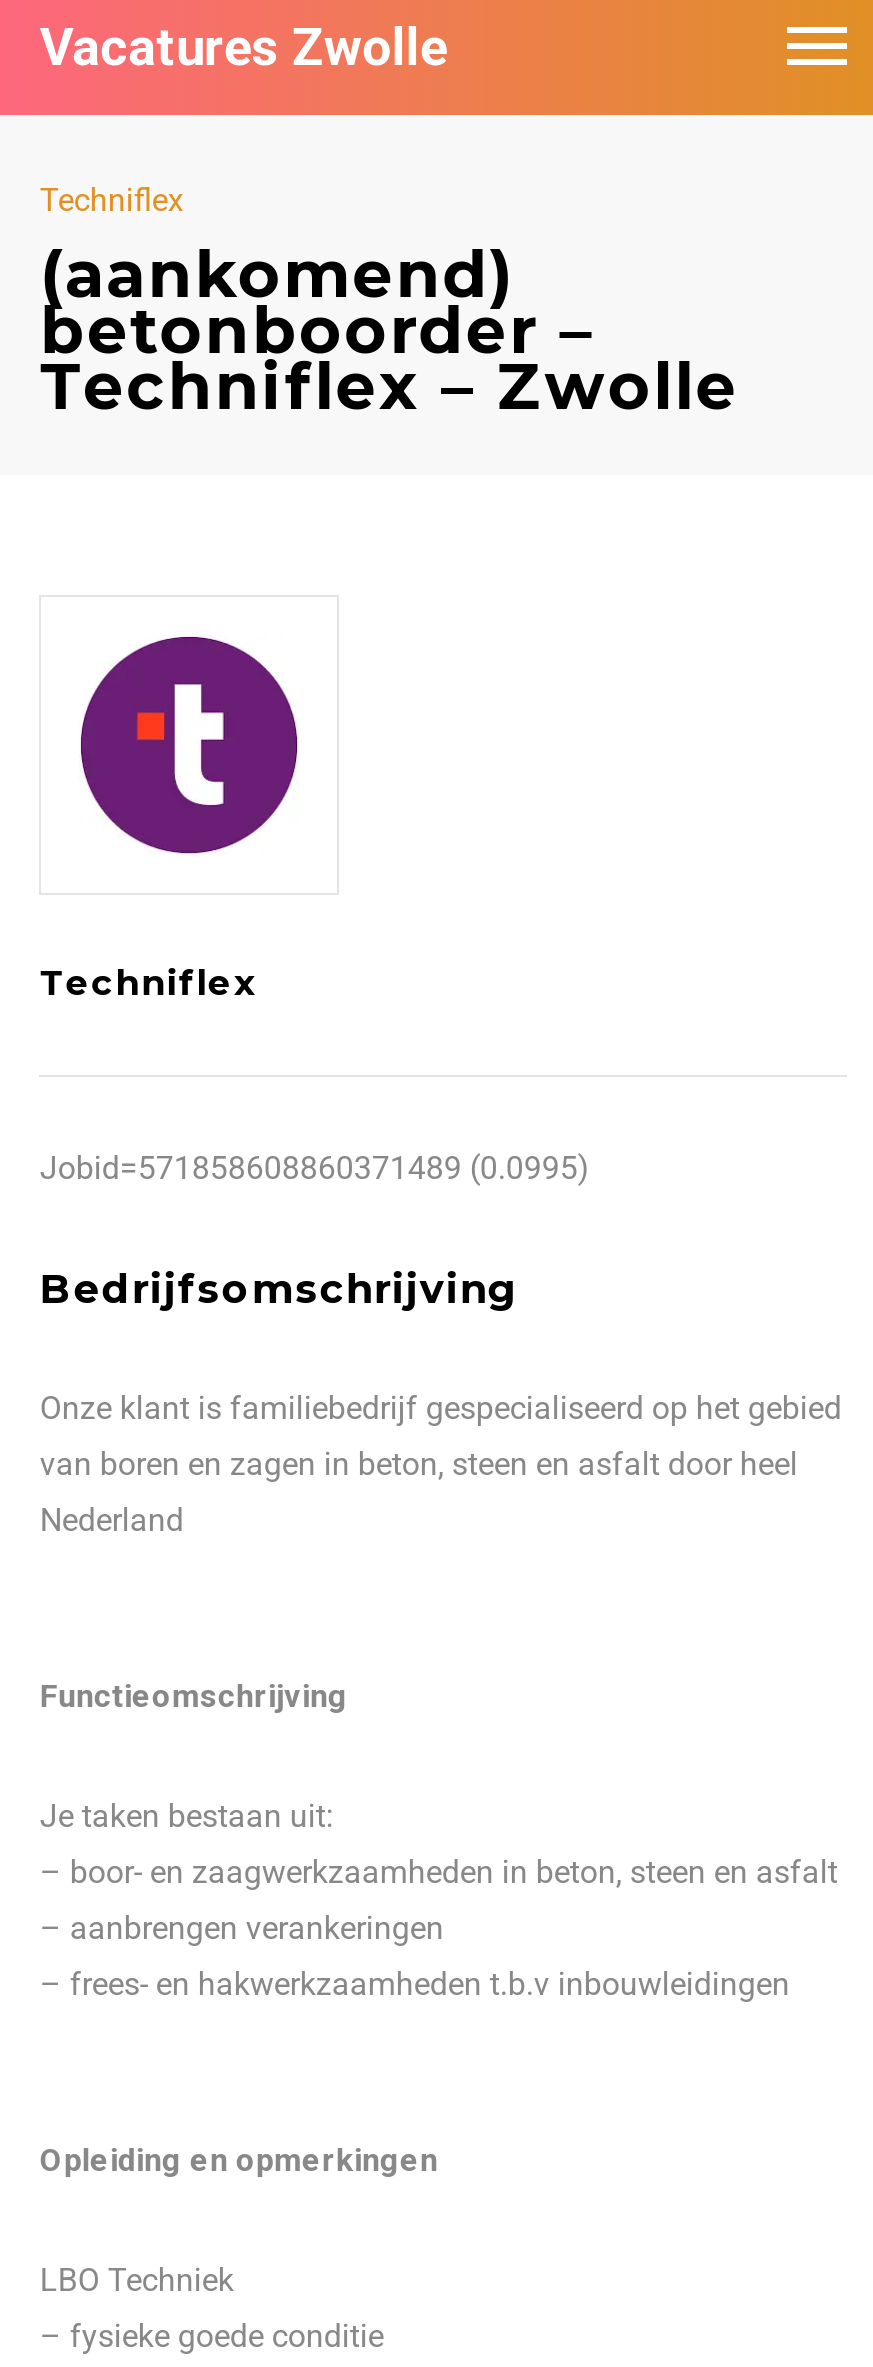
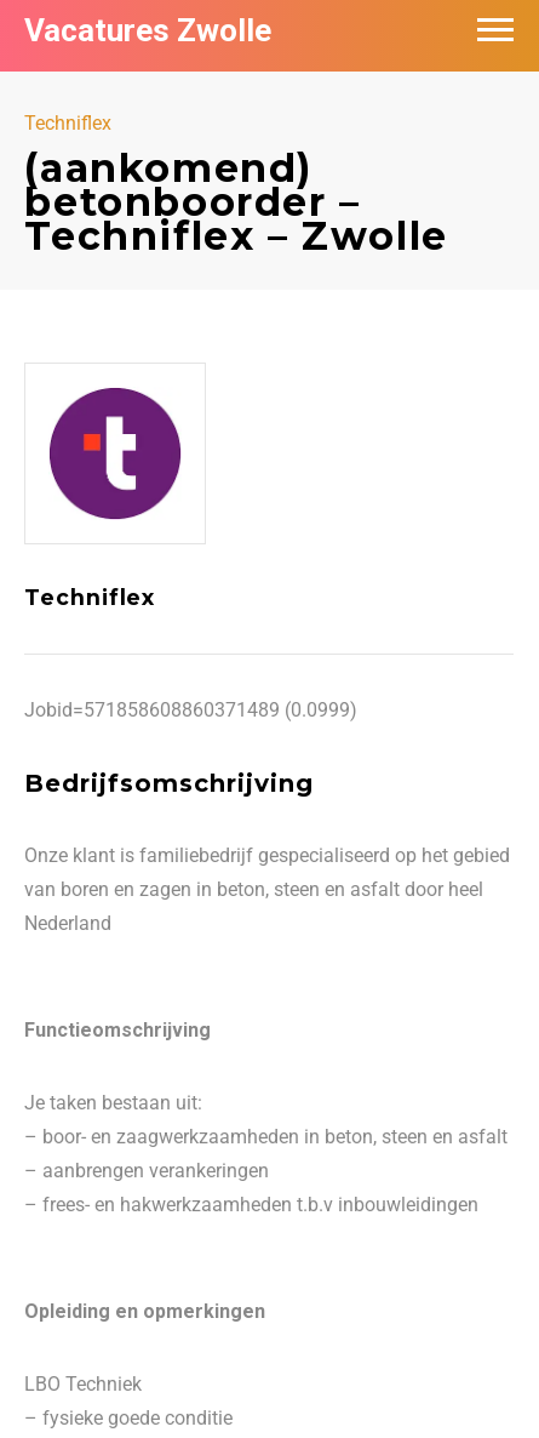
- Jobid=571858608860371489 (0.0995)
+ Jobid=571858608860371489 (0.0999)
